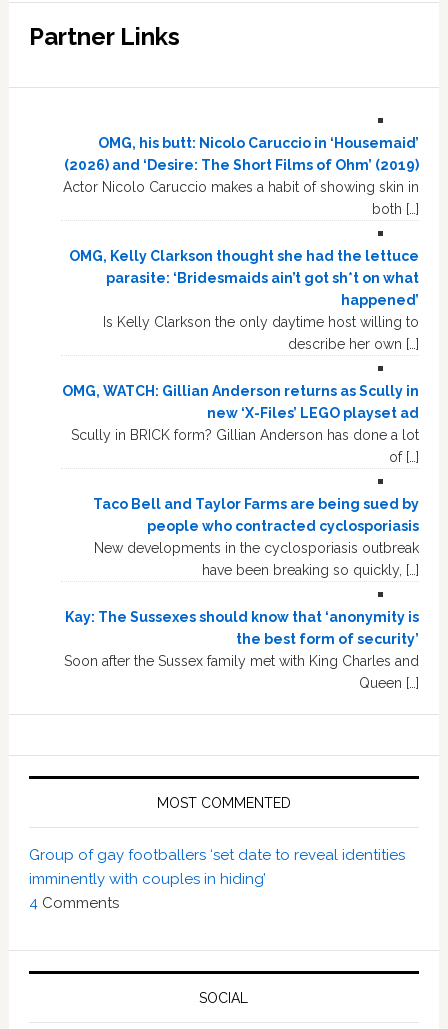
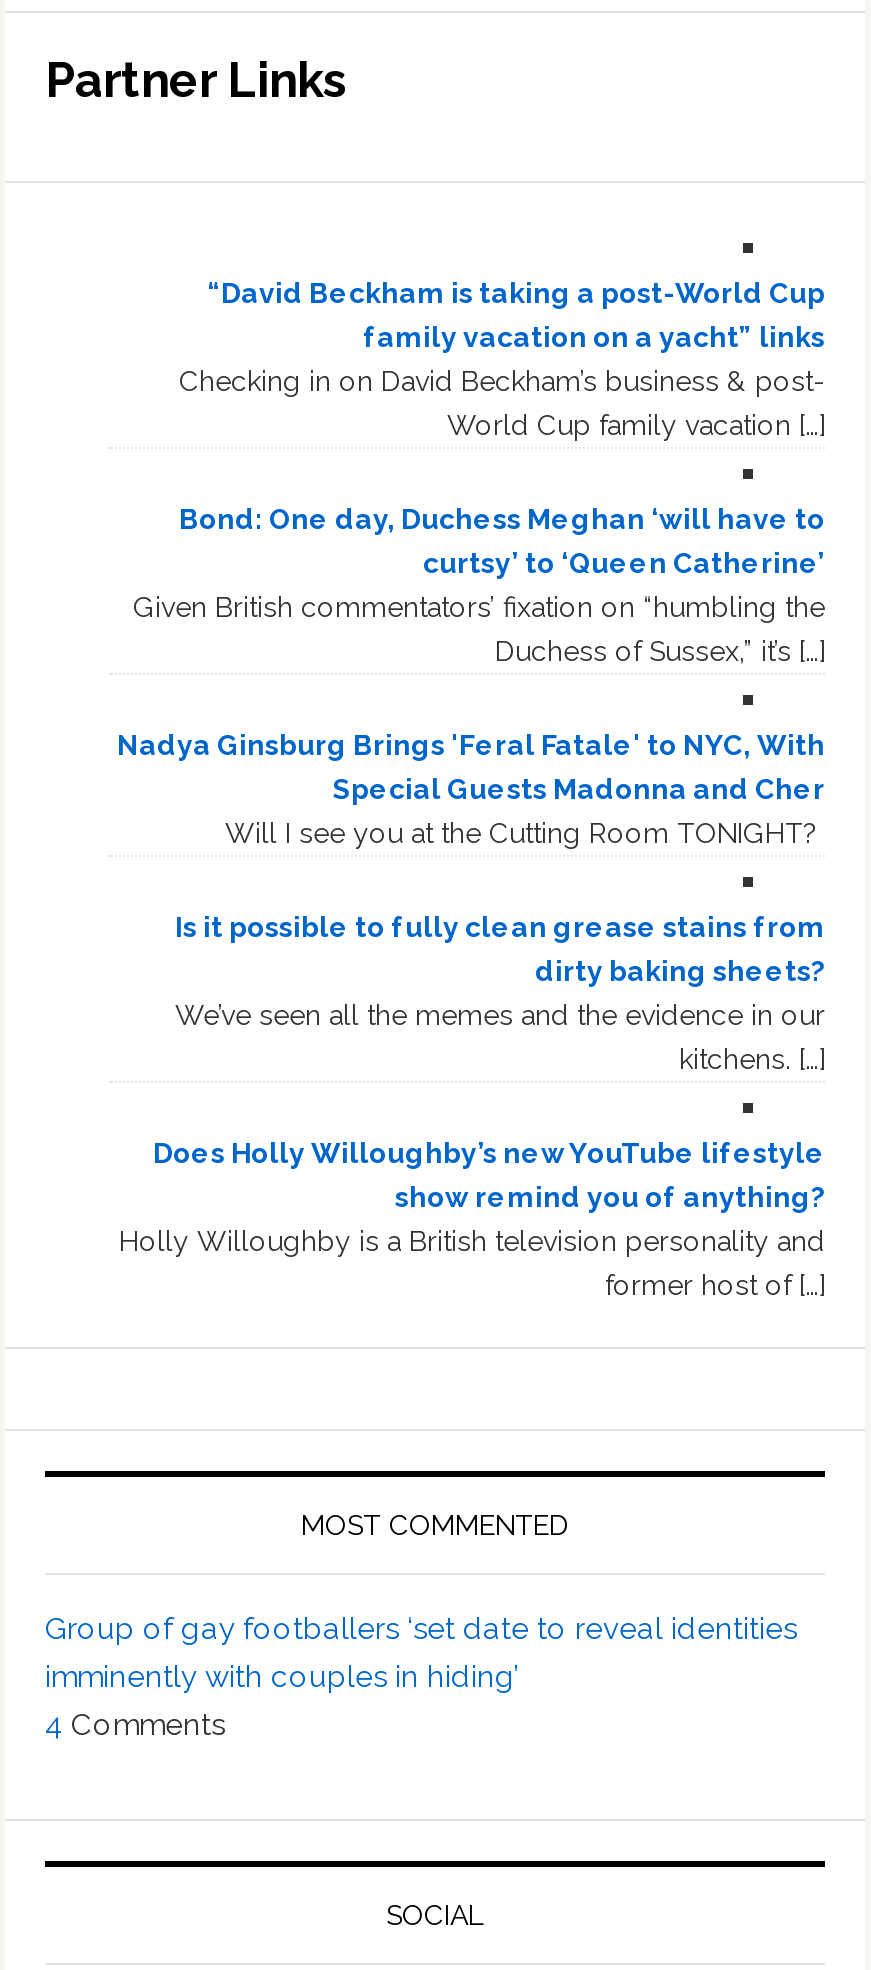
- OMG, his butt: Nicolo Caruccio in ‘Housemaid’
- (2026) and ‘Desire: The Short Films of Ohm’ (2019)
- Actor Nicolo Caruccio makes a habit of showing skin in
- both […]
+ “David Beckham is taking a post-World Cup
+ family vacation on a yacht” links
+ Checking in on David Beckham’s business & post-
+ World Cup family vacation […]

- OMG, Kelly Clarkson thought she had the lettuce
- parasite: ‘Bridesmaids ain’t got sh*t on what
- happened’
- Is Kelly Clarkson the only daytime host willing to
- describe her own […]
+ Bond: One day, Duchess Meghan ‘will have to
+ curtsy’ to ‘Queen Catherine’
+ Given British commentators’ fixation on “humbling the
+ Duchess of Sussex,” it’s […]

- OMG, WATCH: Gillian Anderson returns as Scully in
- new ‘X-Files’ LEGO playset ad
- Scully in BRICK form? Gillian Anderson has done a lot
- of […]
+ Nadya Ginsburg Brings 'Feral Fatale' to NYC, With
+ Special Guests Madonna and Cher
+ Will I see you at the Cutting Room TONIGHT?

- Taco Bell and Taylor Farms are being sued by
- people who contracted cyclosporiasis
- New developments in the cyclosporiasis outbreak
- have been breaking so quickly, […]
+ Is it possible to fully clean grease stains from
+ dirty baking sheets?
+ We’ve seen all the memes and the evidence in our
+ kitchens. […]

- Kay: The Sussexes should know that ‘anonymity is
- the best form of security’
- Soon after the Sussex family met with King Charles and
- Queen […]
+ Does Holly Willoughby’s new YouTube lifestyle
+ show remind you of anything?
+ Holly Willoughby is a British television personality and
+ former host of […]
